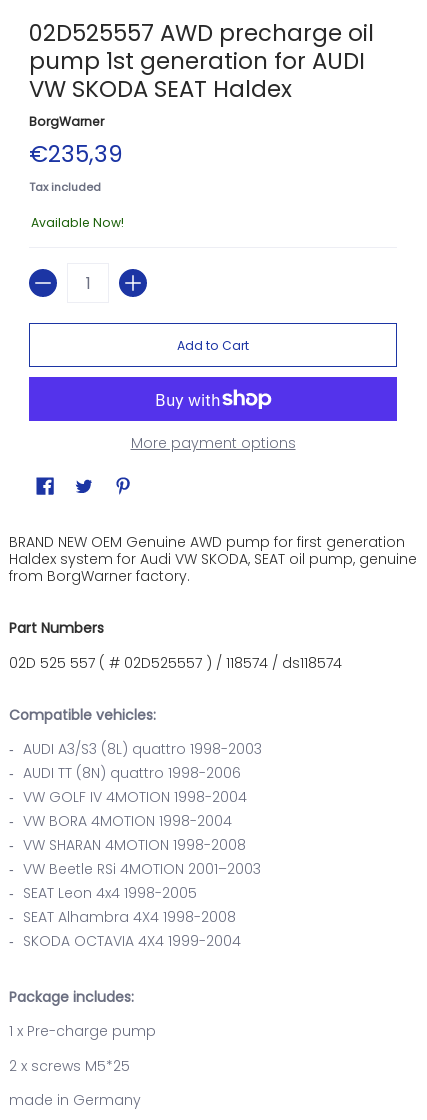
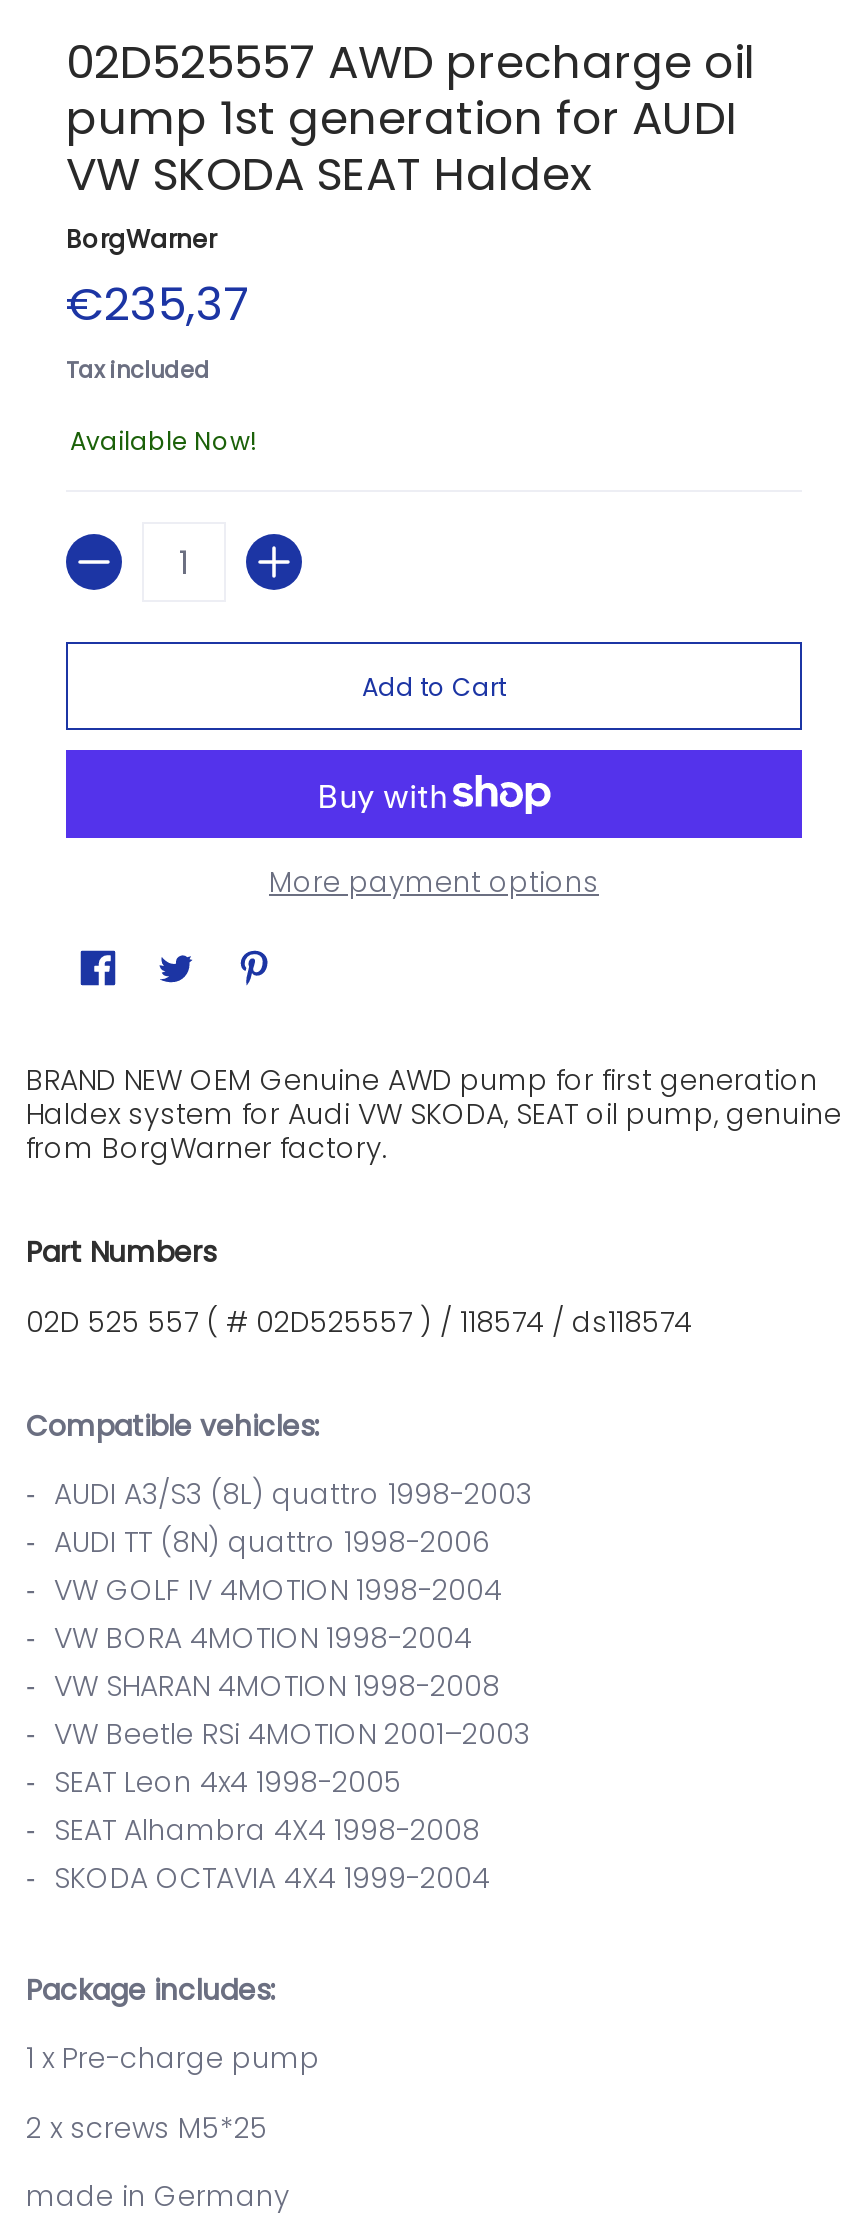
- €235,39
+ €235,37
